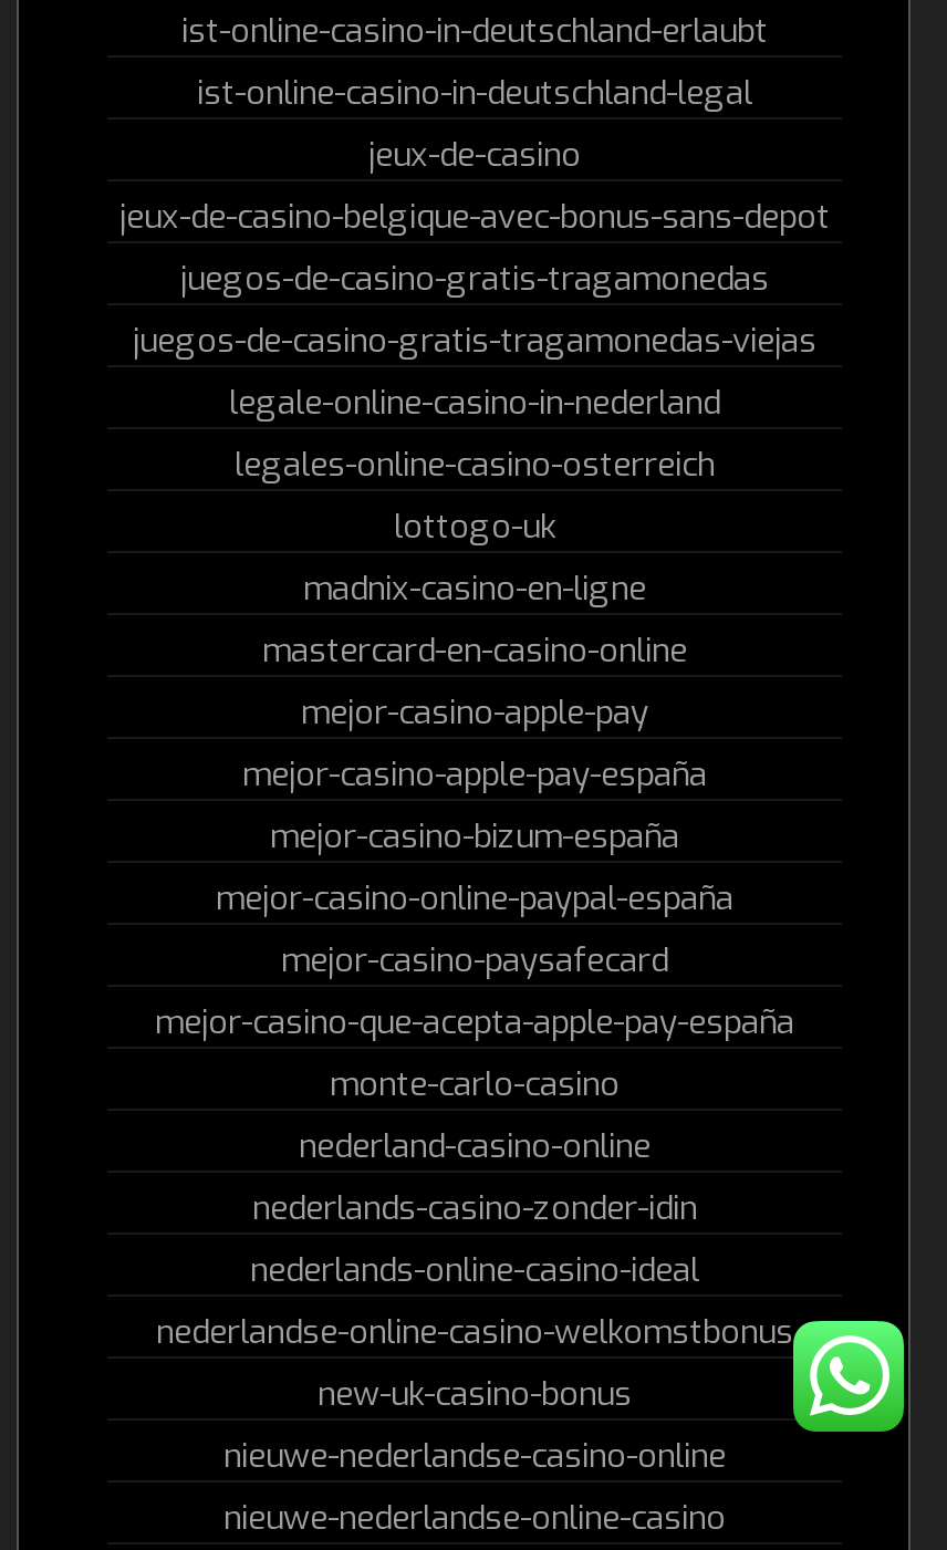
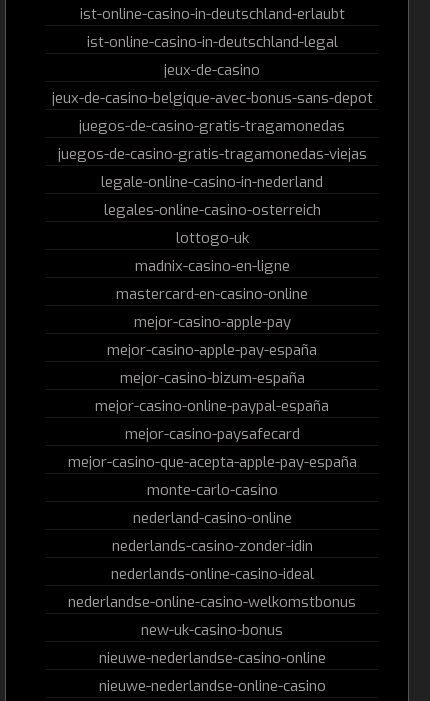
- [image]
